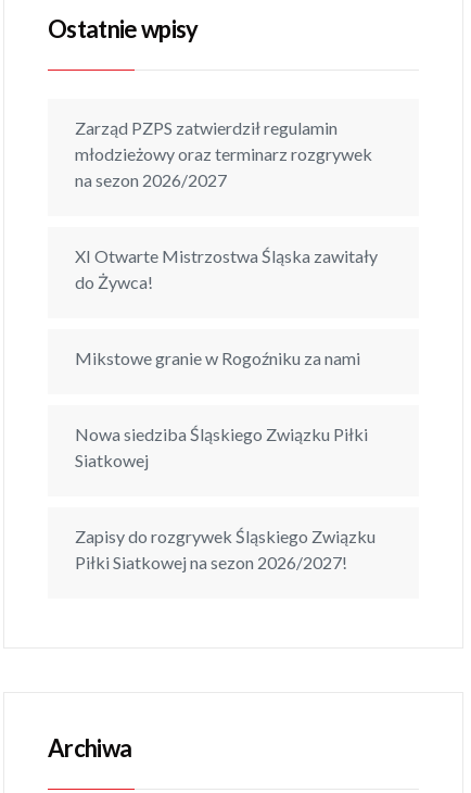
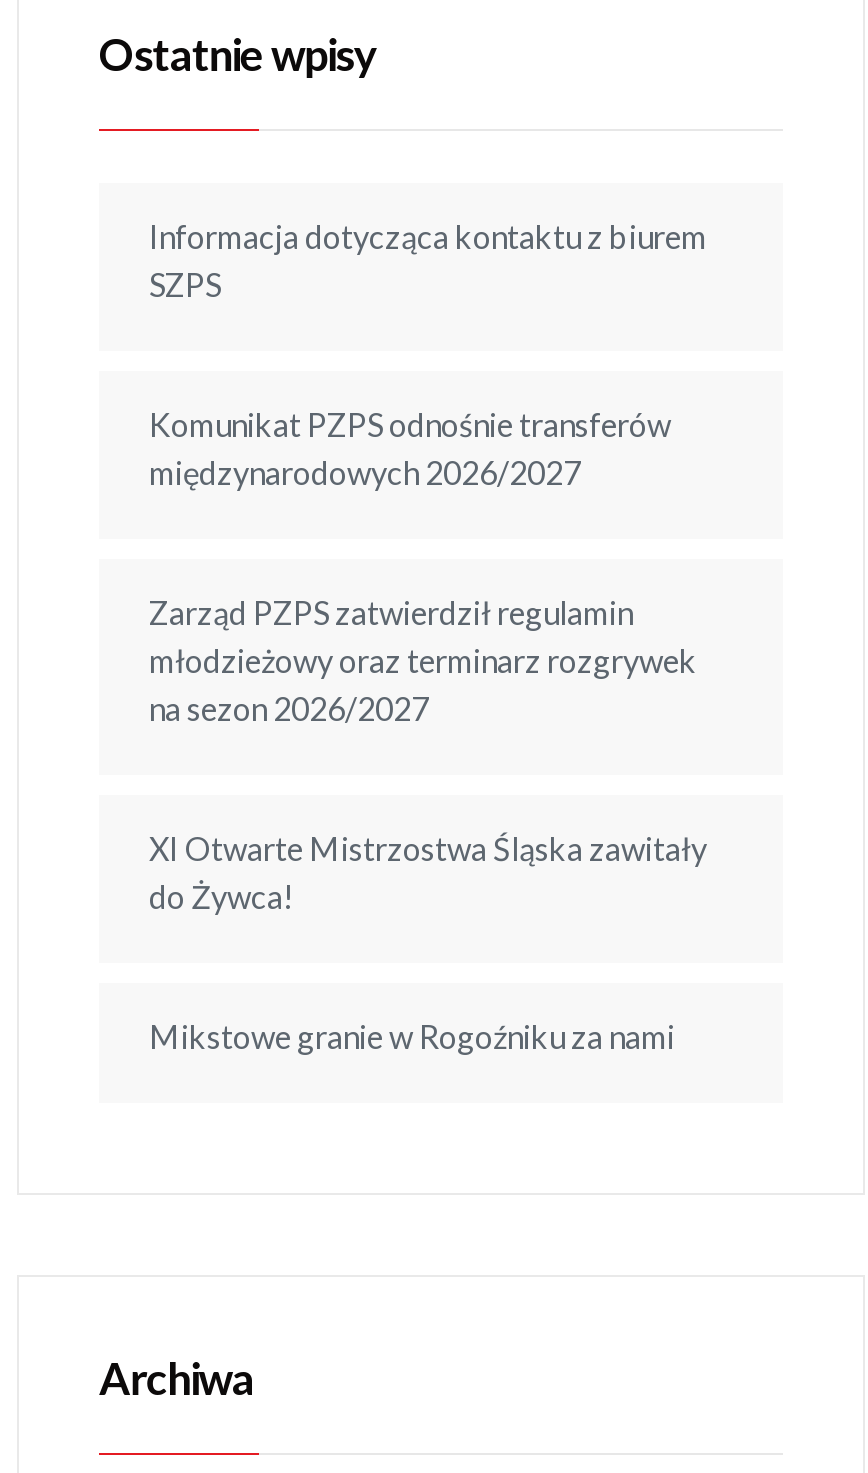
+ Informacja dotycząca kontaktu z biurem
+ SZPS

+ Komunikat PZPS odnośnie transferów
+ międzynarodowych 2026/2027

moved down: Zarząd PZPS zatwierdził regulamin | młodzieżowy oraz terminarz rozgrywek | na sezon 2026/2027 | XI Otwarte Mistrzostwa Śląska zawitały | do Żywca! | Mikstowe granie w Rogoźniku za nami

- Nowa siedziba Śląskiego Związku Piłki
- Siatkowej

- Zapisy do rozgrywek Śląskiego Związku
- Piłki Siatkowej na sezon 2026/2027!
